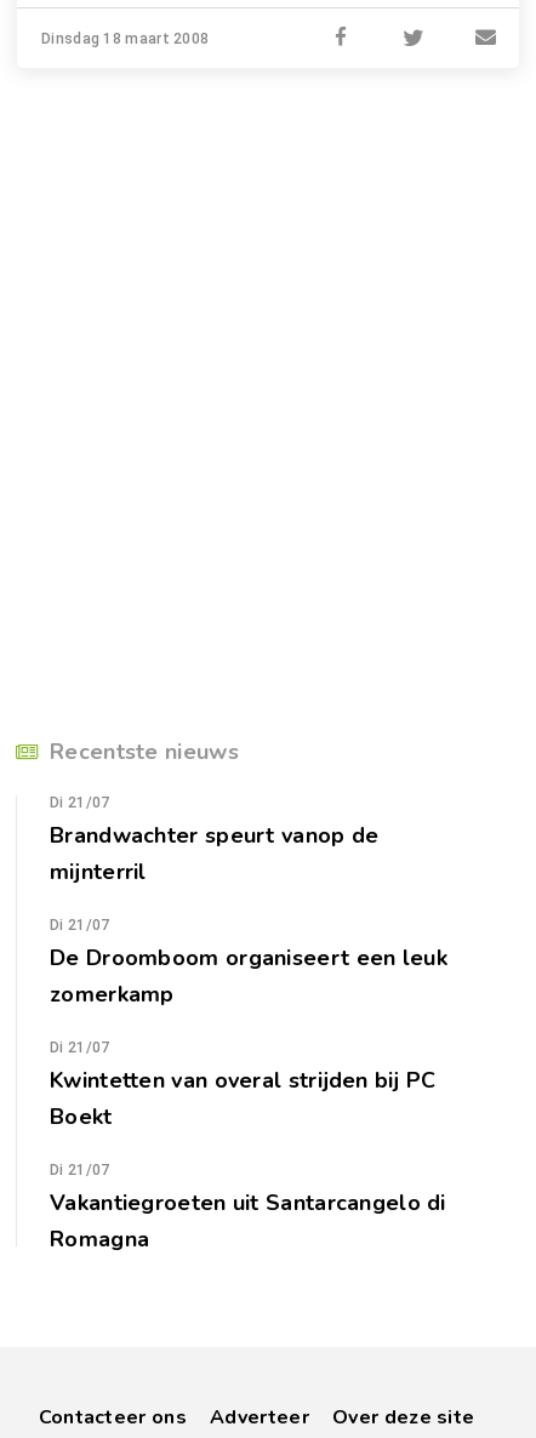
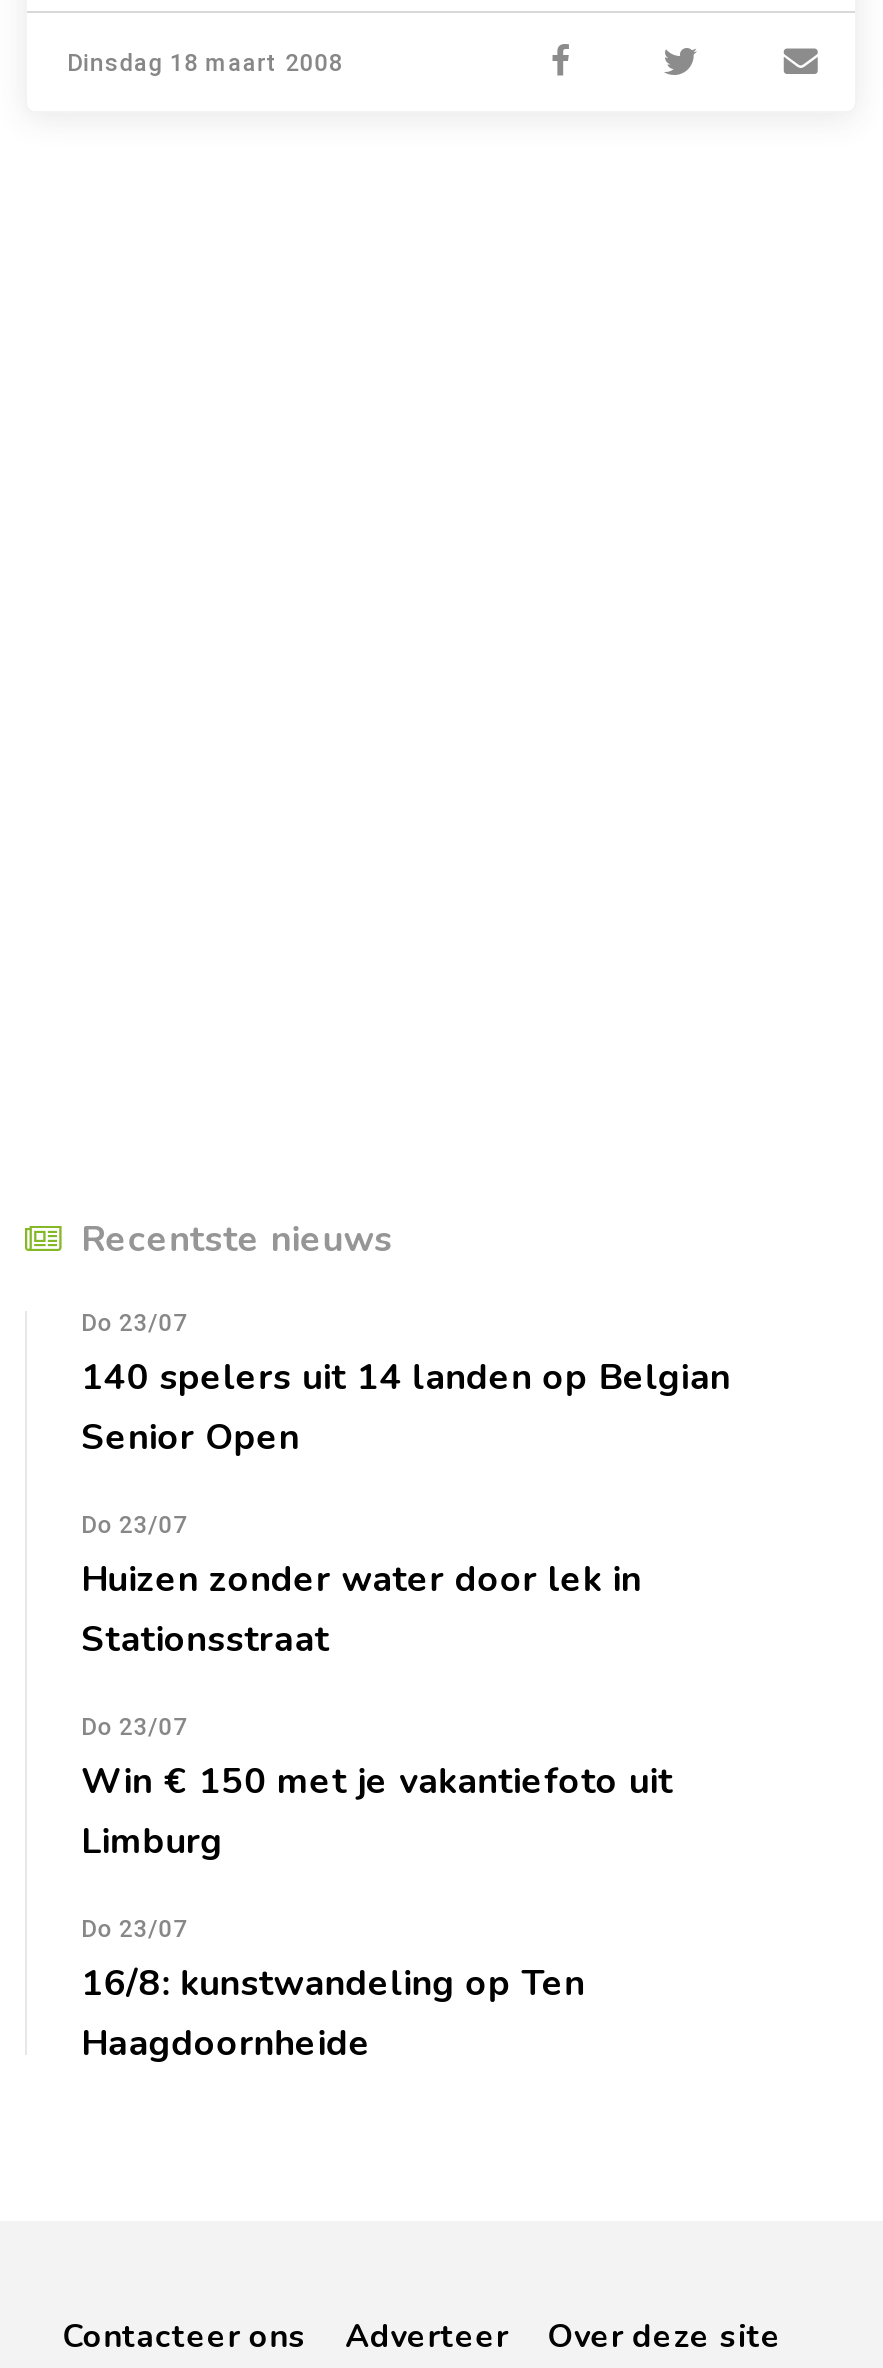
- Di 21/07
- Brandwachter speurt vanop de
- mijnterril
+ Do 23/07
+ 140 spelers uit 14 landen op Belgian
+ Senior Open

- Di 21/07
- De Droomboom organiseert een leuk
- zomerkamp
+ Do 23/07
+ Huizen zonder water door lek in
+ Stationsstraat

- Di 21/07
- Kwintetten van overal strijden bij PC
- Boekt
+ Do 23/07
+ Win € 150 met je vakantiefoto uit
+ Limburg

- Di 21/07
- Vakantiegroeten uit Santarcangelo di
- Romagna
+ Do 23/07
+ 16/8: kunstwandeling op Ten
+ Haagdoornheide
